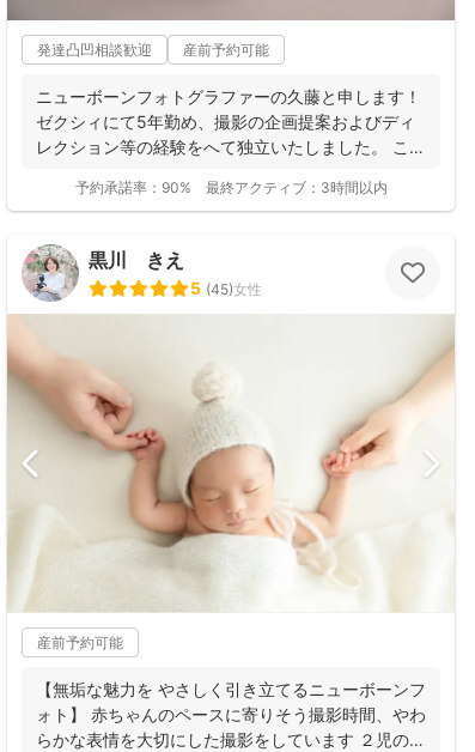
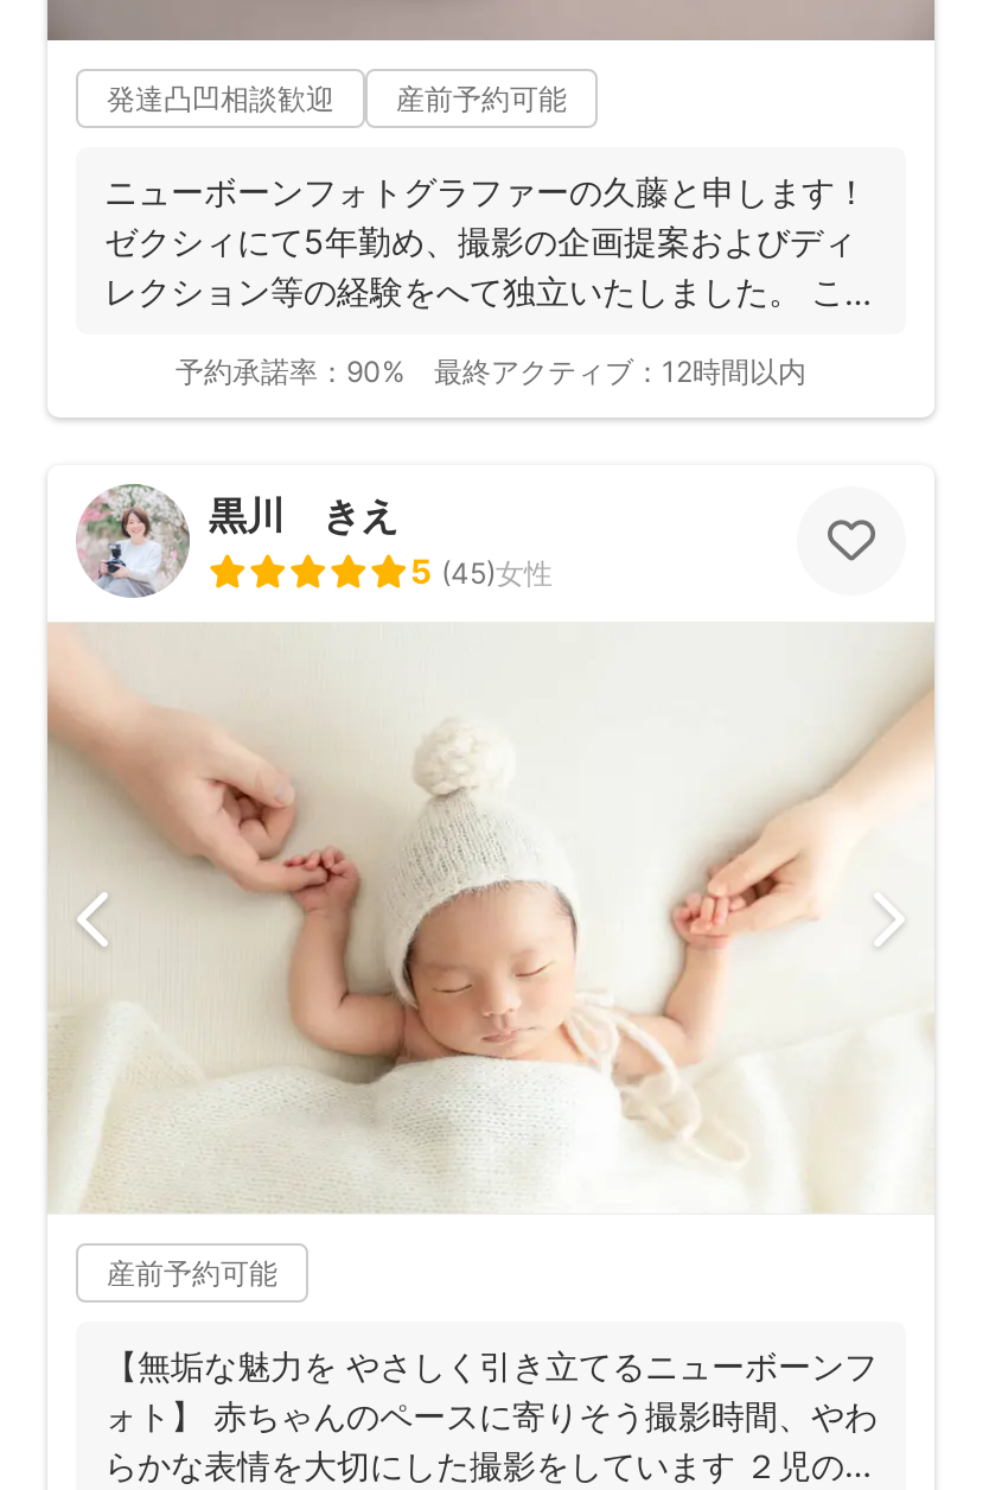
- 最終アクティブ：3時間以内
+ 最終アクティブ：12時間以内
